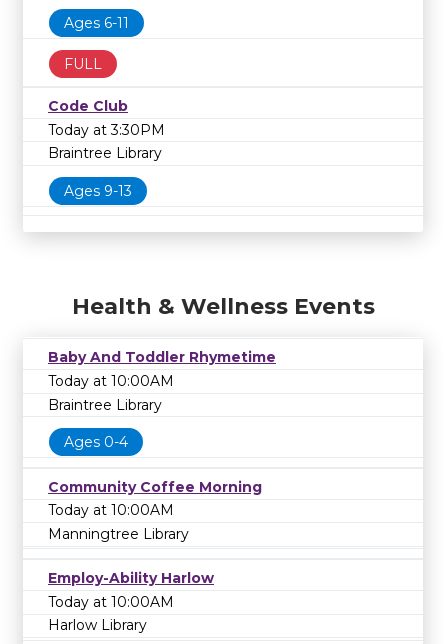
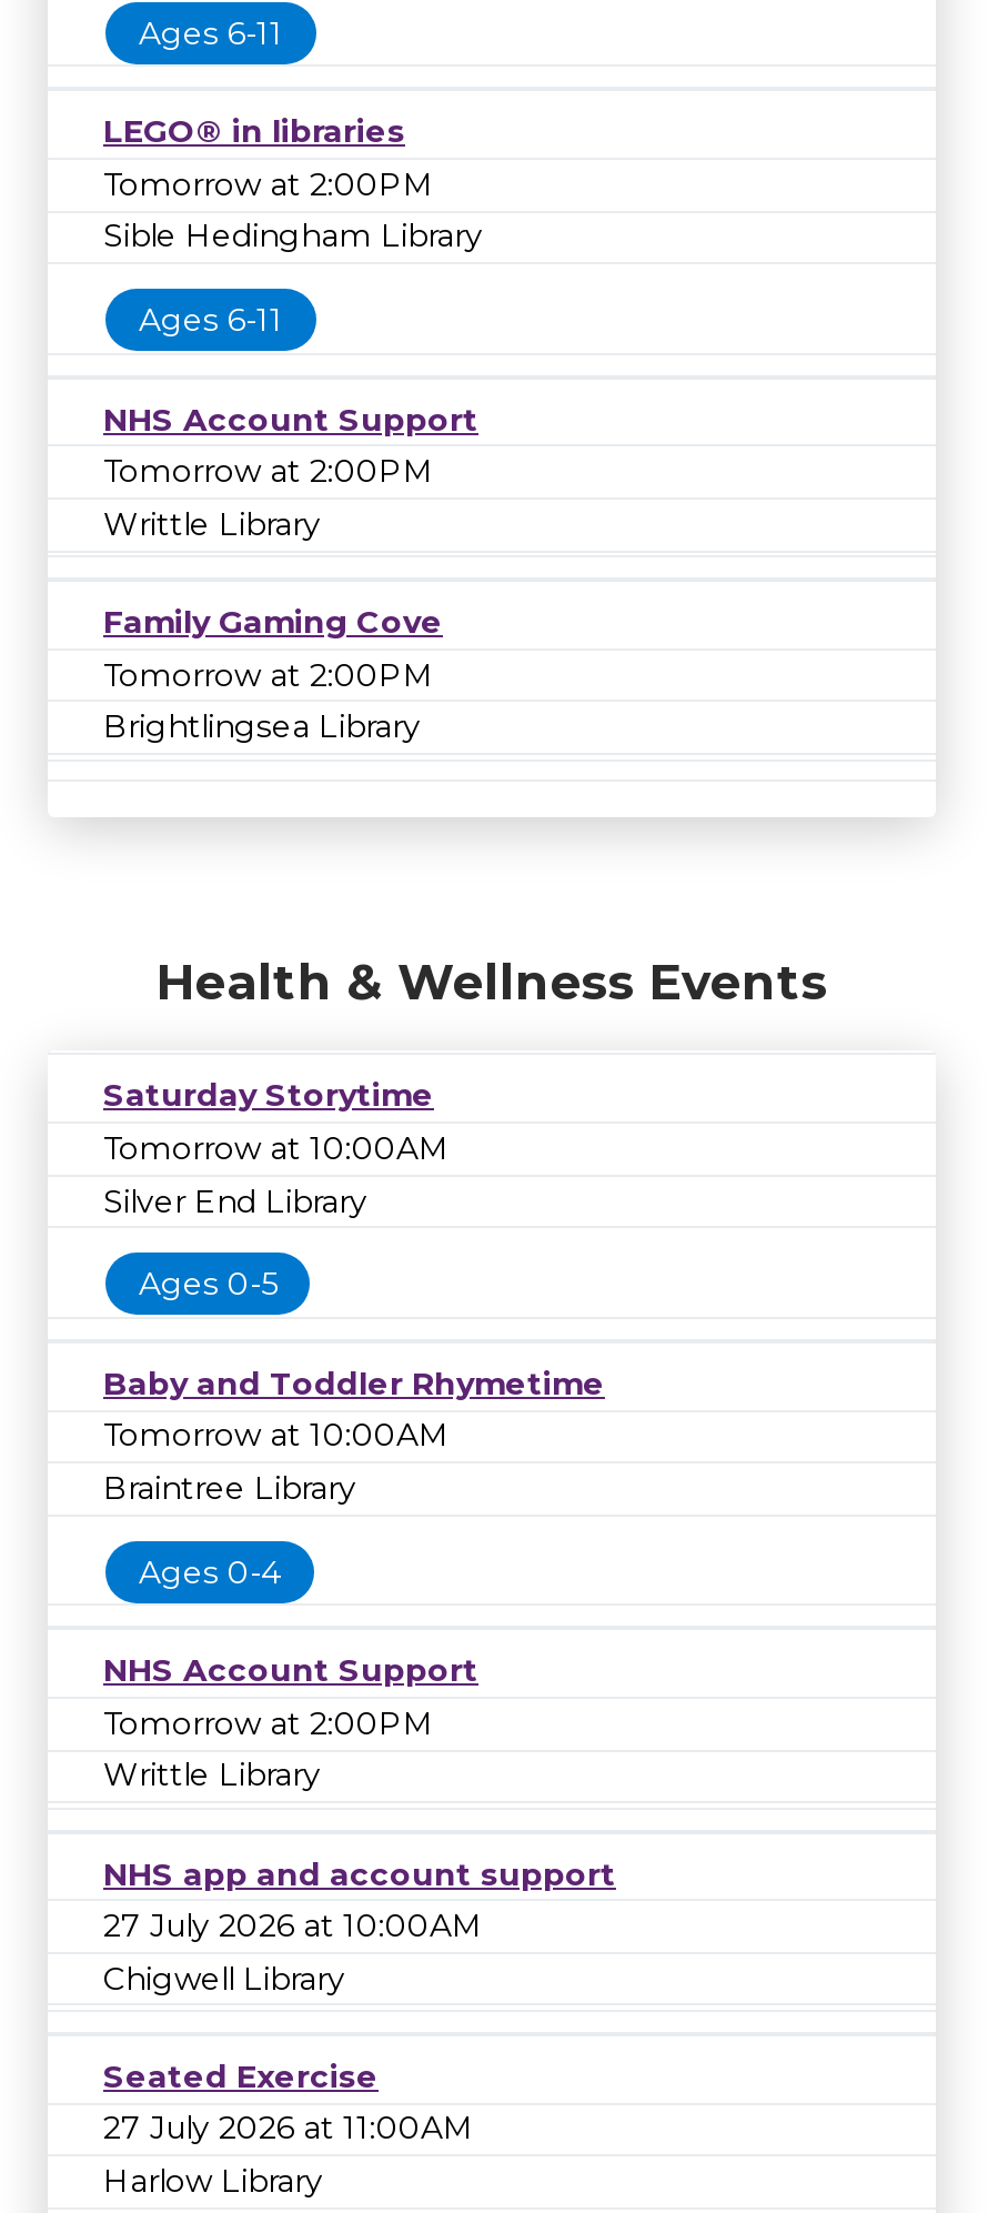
- FULL
- Code Club
- Today at 3:30PM
- Braintree Library
- Ages 9-13
+ LEGO® in libraries
+ Tomorrow at 2:00PM
+ Sible Hedingham Library
+ Ages 6-11
+ NHS Account Support
+ Tomorrow at 2:00PM
+ Writtle Library
+ Family Gaming Cove
+ Tomorrow at 2:00PM
+ Brightlingsea Library

- Baby And Toddler Rhymetime
- Today at 10:00AM
+ Saturday Storytime
+ Tomorrow at 10:00AM
+ Silver End Library
+ Ages 0-5
+ Baby and Toddler Rhymetime
+ Tomorrow at 10:00AM

- Community Coffee Morning
- Today at 10:00AM
- Manningtree Library
- Employ-Ability Harlow
- Today at 10:00AM
+ NHS Account Support
+ Tomorrow at 2:00PM
+ Writtle Library
+ NHS app and account support
+ 27 July 2026 at 10:00AM
+ Chigwell Library
+ Seated Exercise
+ 27 July 2026 at 11:00AM
